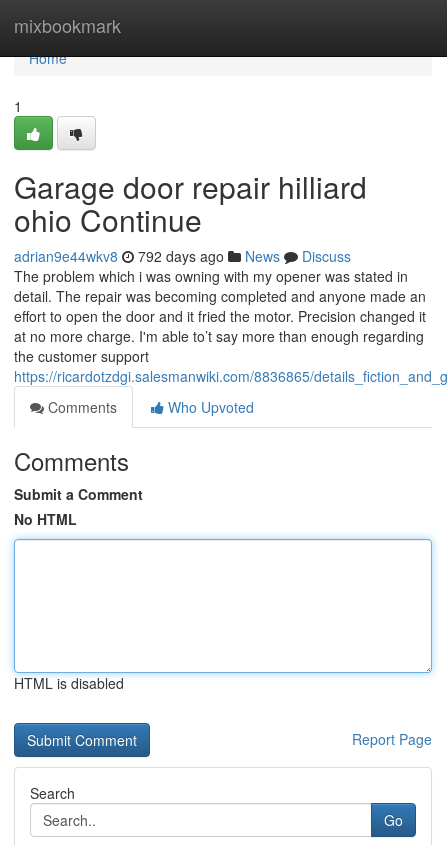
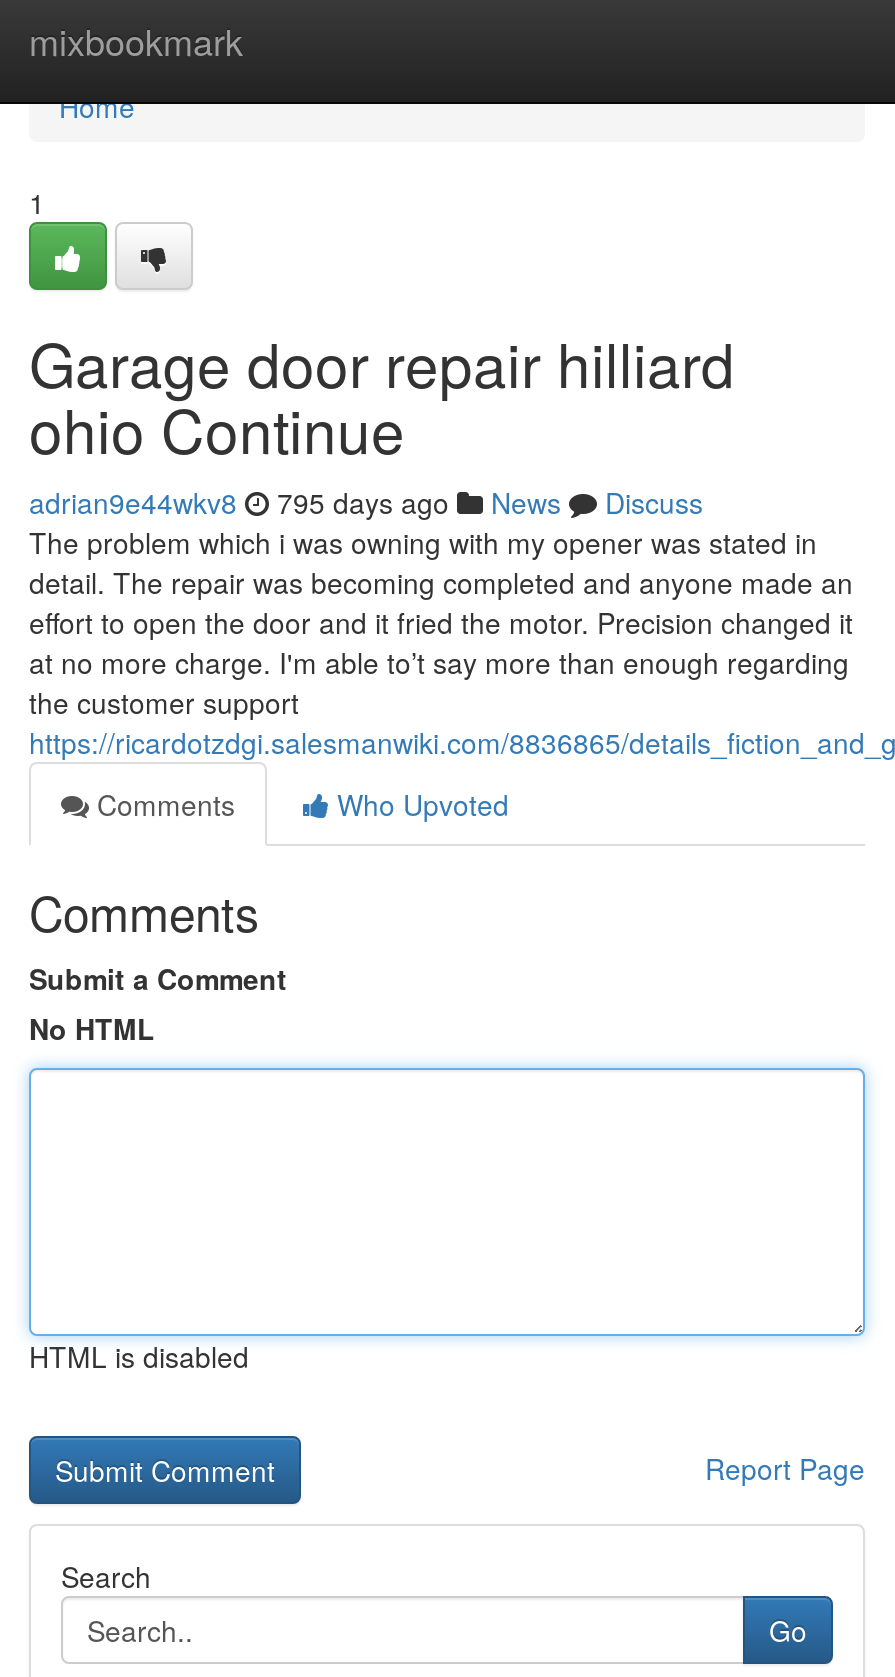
- adrian9e44wkv8 792 days ago News Discuss
+ adrian9e44wkv8 795 days ago News Discuss
